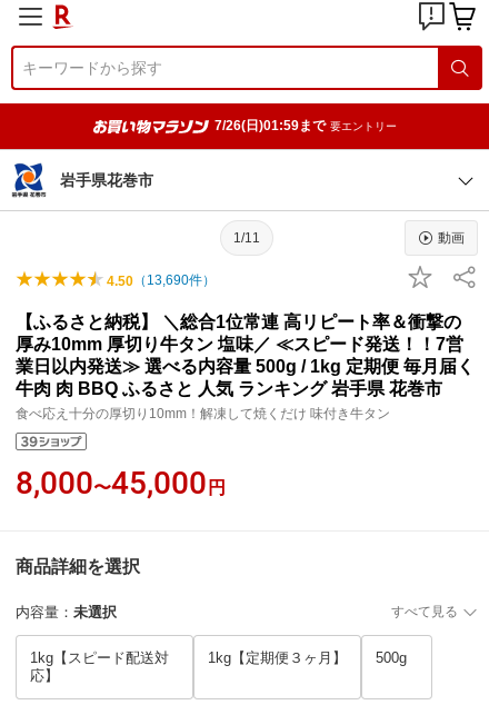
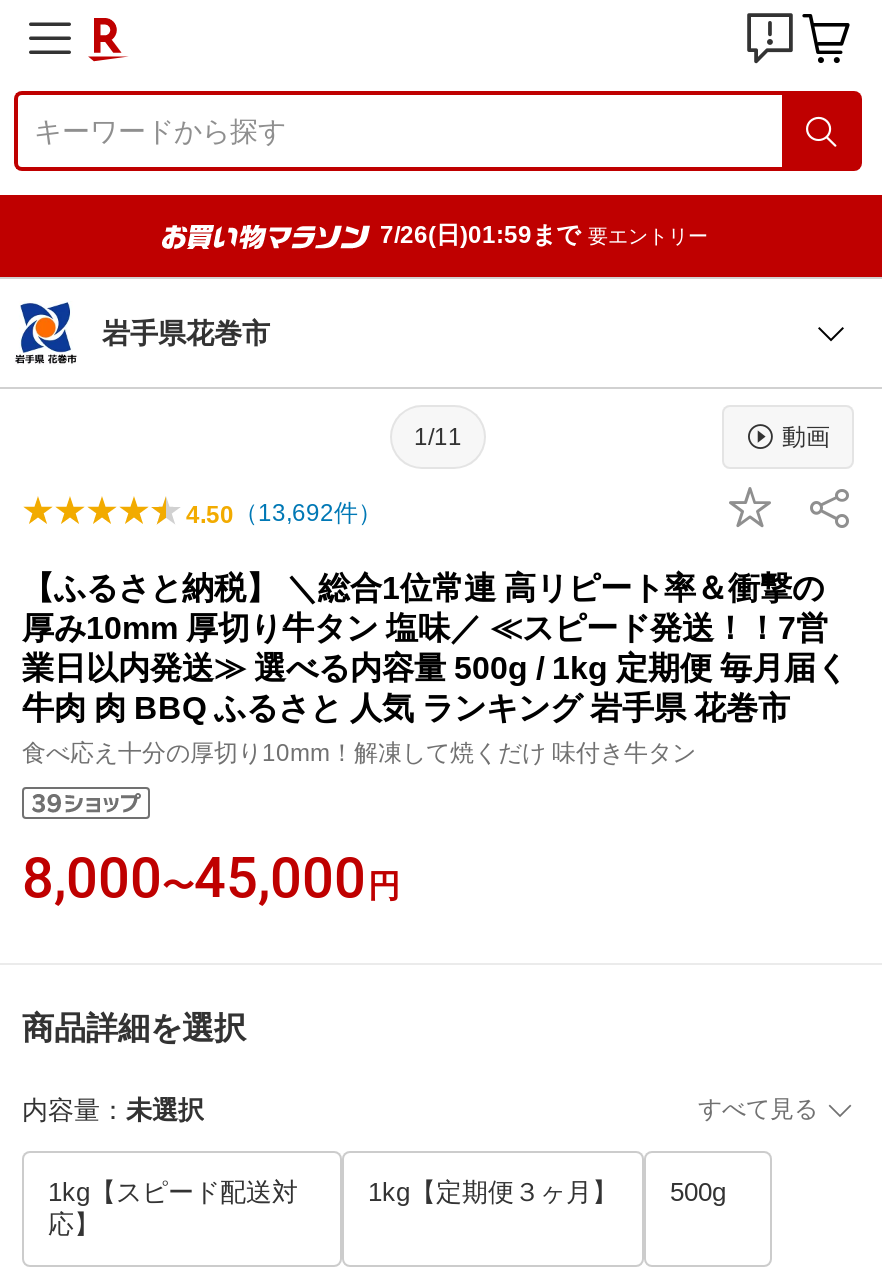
- 4.50（13,690件）
+ 4.50（13,692件）
